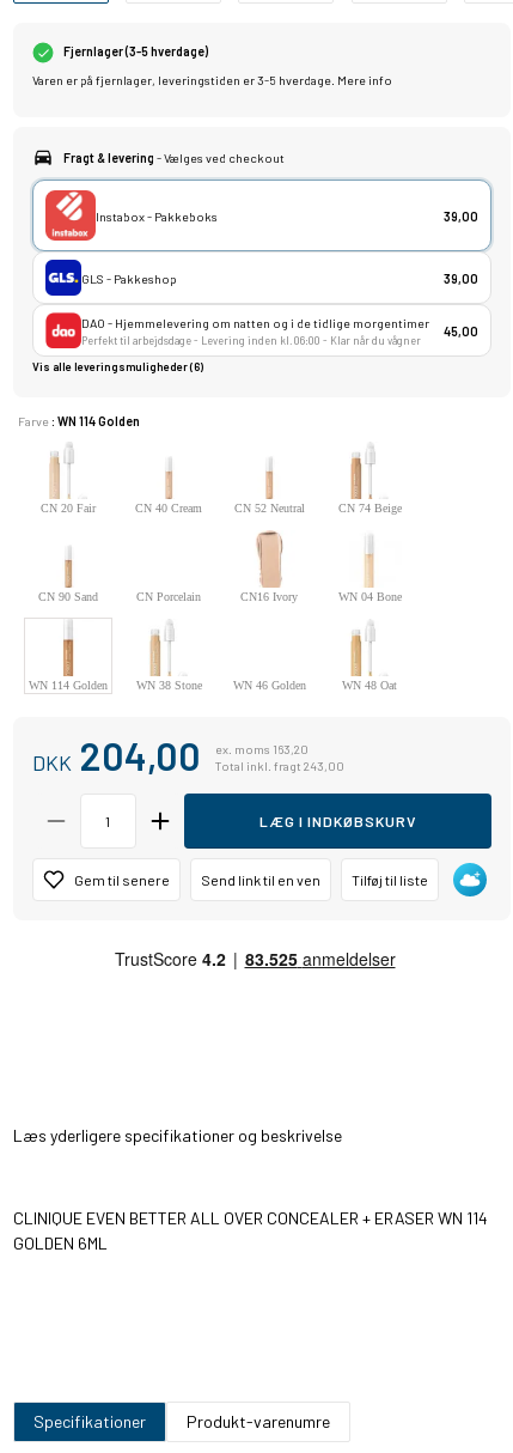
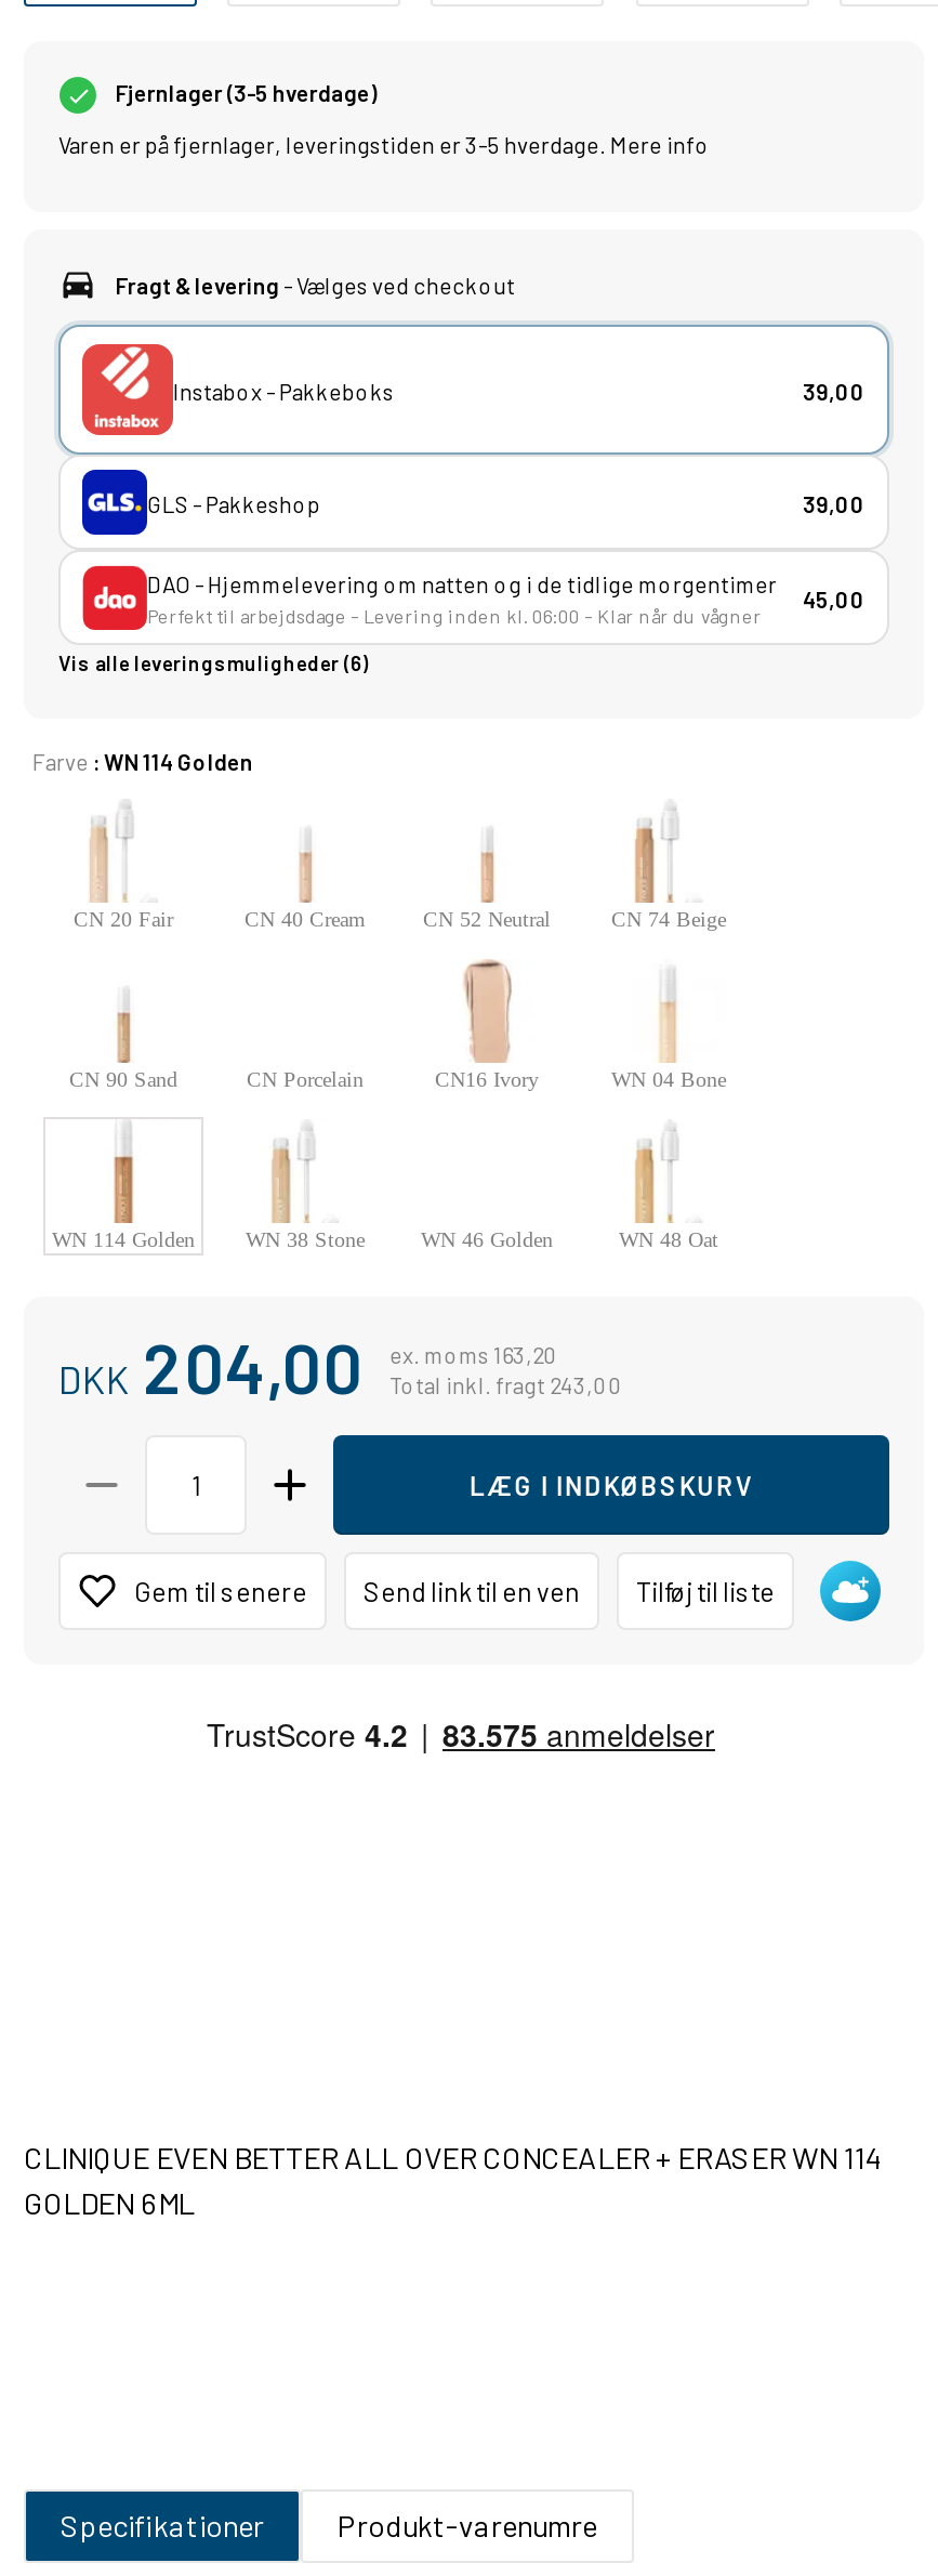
- Læs yderligere specifikationer og beskrivelse
